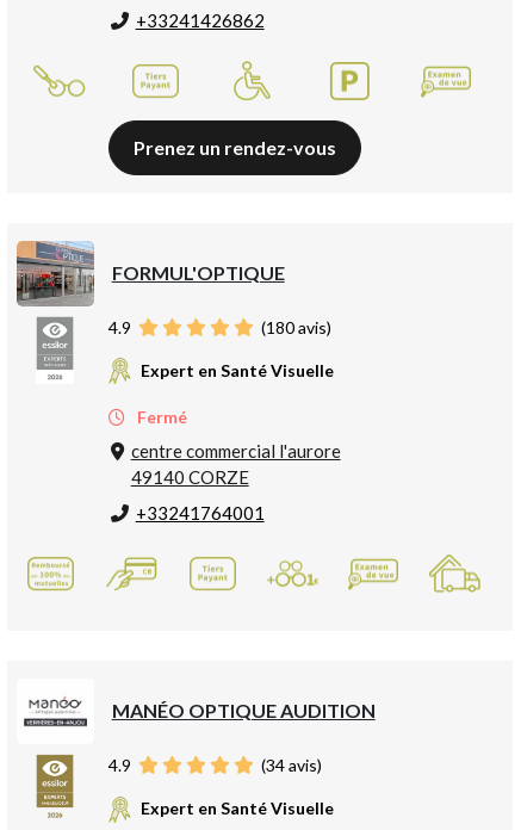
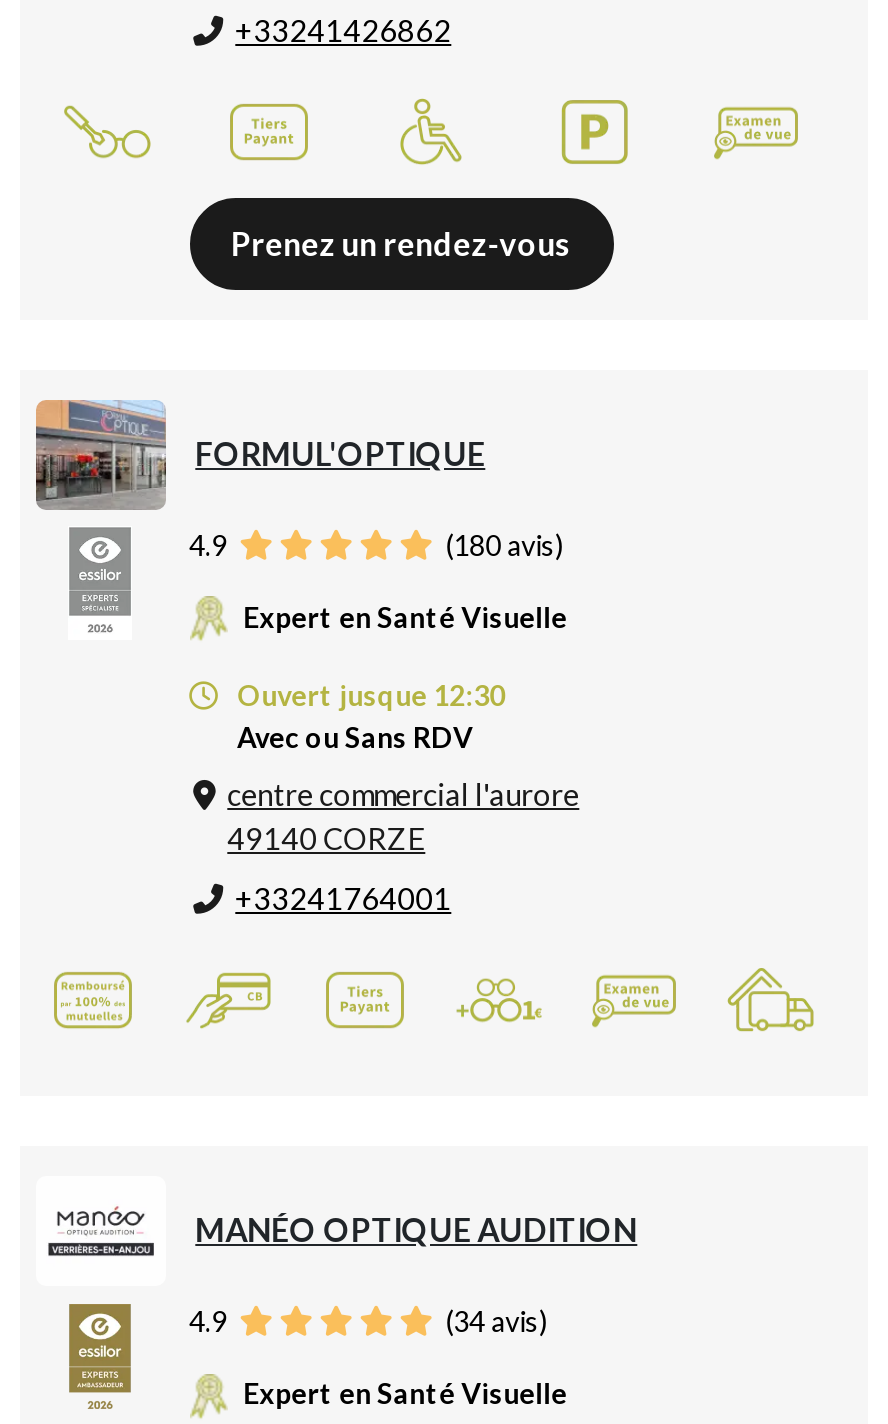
- Fermé
+ Ouvert jusque 12:30
+ Avec ou Sans RDV
